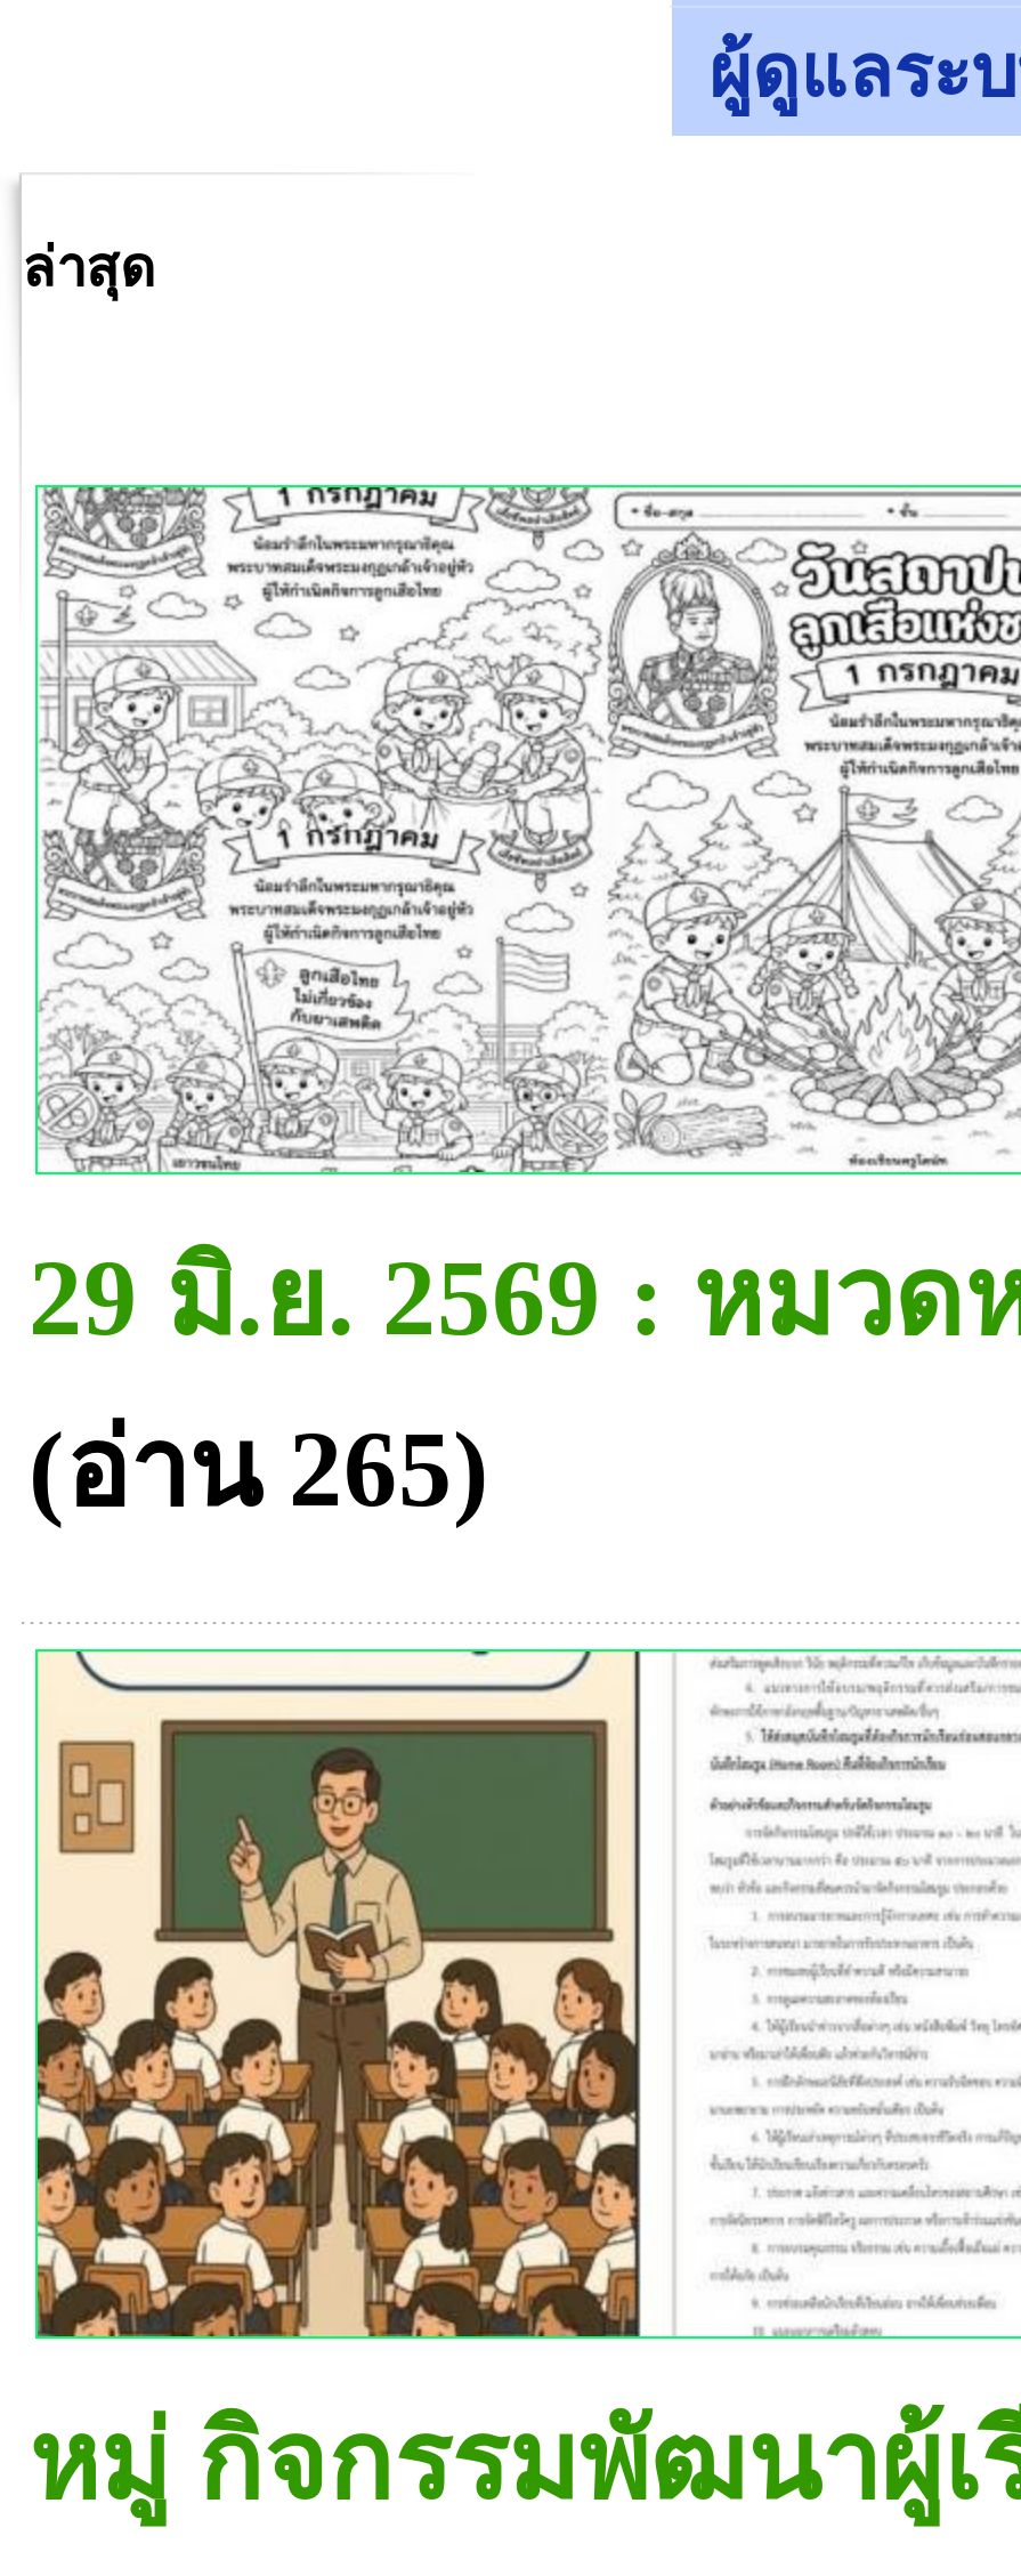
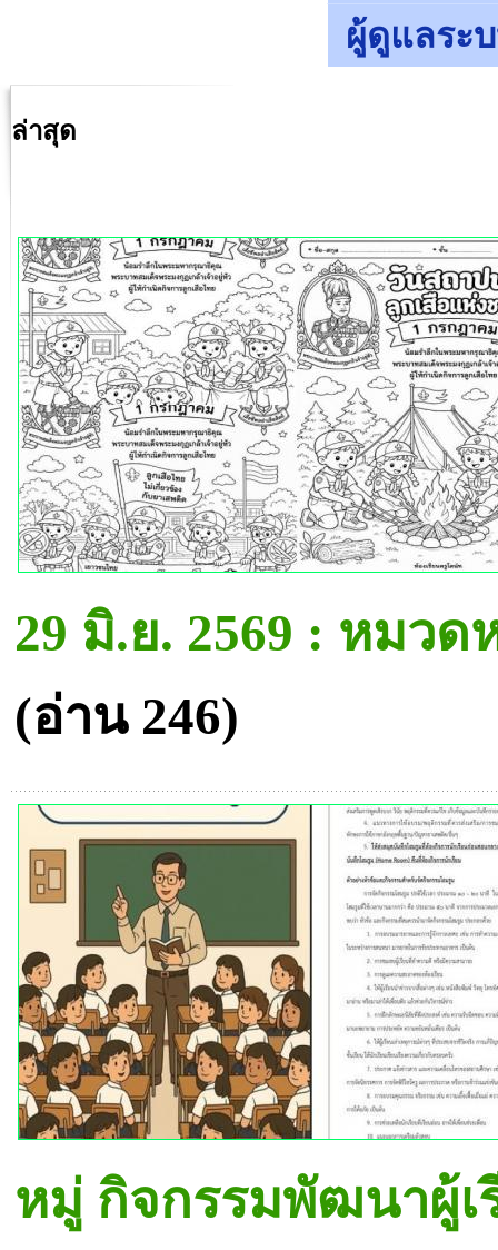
- (อ่าน 265)
+ (อ่าน 246)
